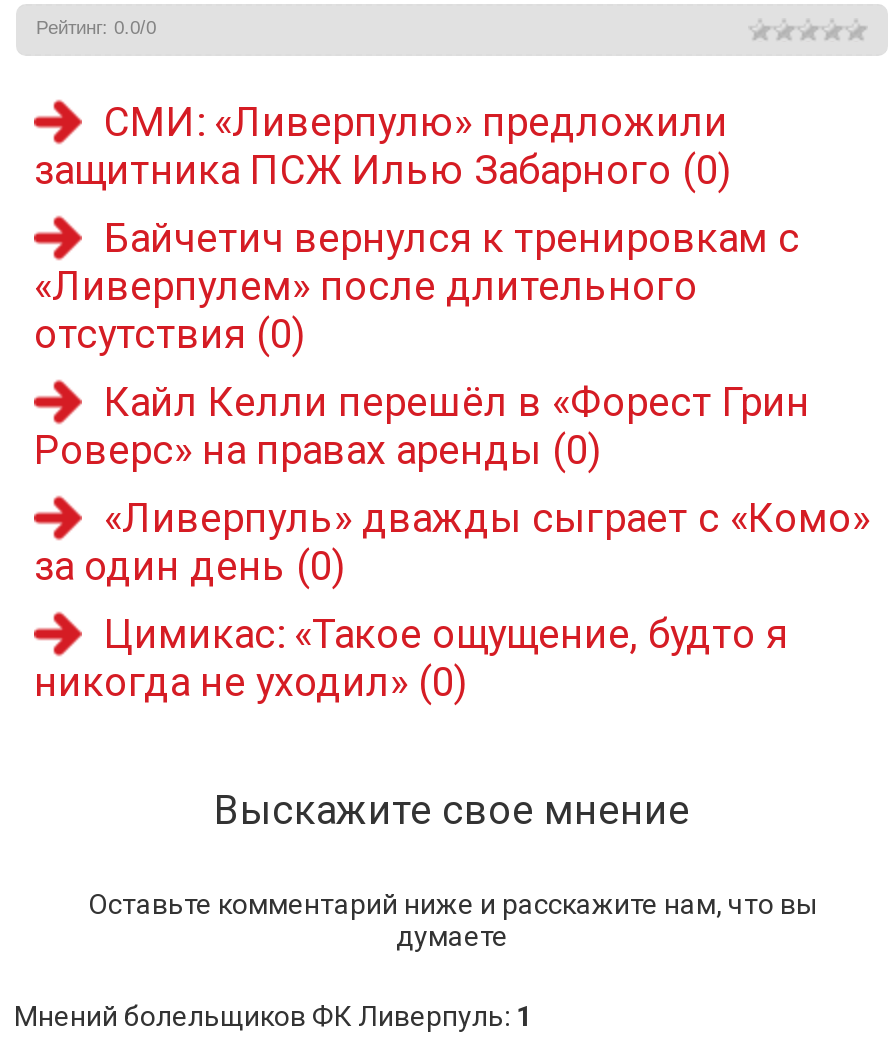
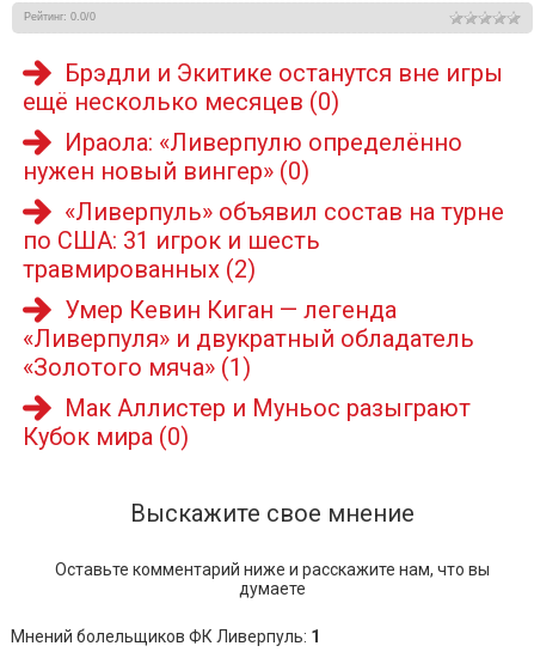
- СМИ: «Ливерпулю» предложили
- защитника ПСЖ Илью Забарного (0)
- Байчетич вернулся к тренировкам с
- «Ливерпулем» после длительного
- отсутствия (0)
- Кайл Келли перешёл в «Форест Грин
- Роверс» на правах аренды (0)
- «Ливерпуль» дважды сыграет с «Комо»
- за один день (0)
- Цимикас: «Такое ощущение, будто я
- никогда не уходил» (0)
+ Брэдли и Экитике останутся вне игры
+ ещё несколько месяцев (0)
+ Ираола: «Ливерпулю определённо
+ нужен новый вингер» (0)
+ «Ливерпуль» объявил состав на турне
+ по США: 31 игрок и шесть
+ травмированных (2)
+ Умер Кевин Киган — легенда
+ «Ливерпуля» и двукратный обладатель
+ «Золотого мяча» (1)
+ Мак Аллистер и Муньос разыграют
+ Кубок мира (0)
